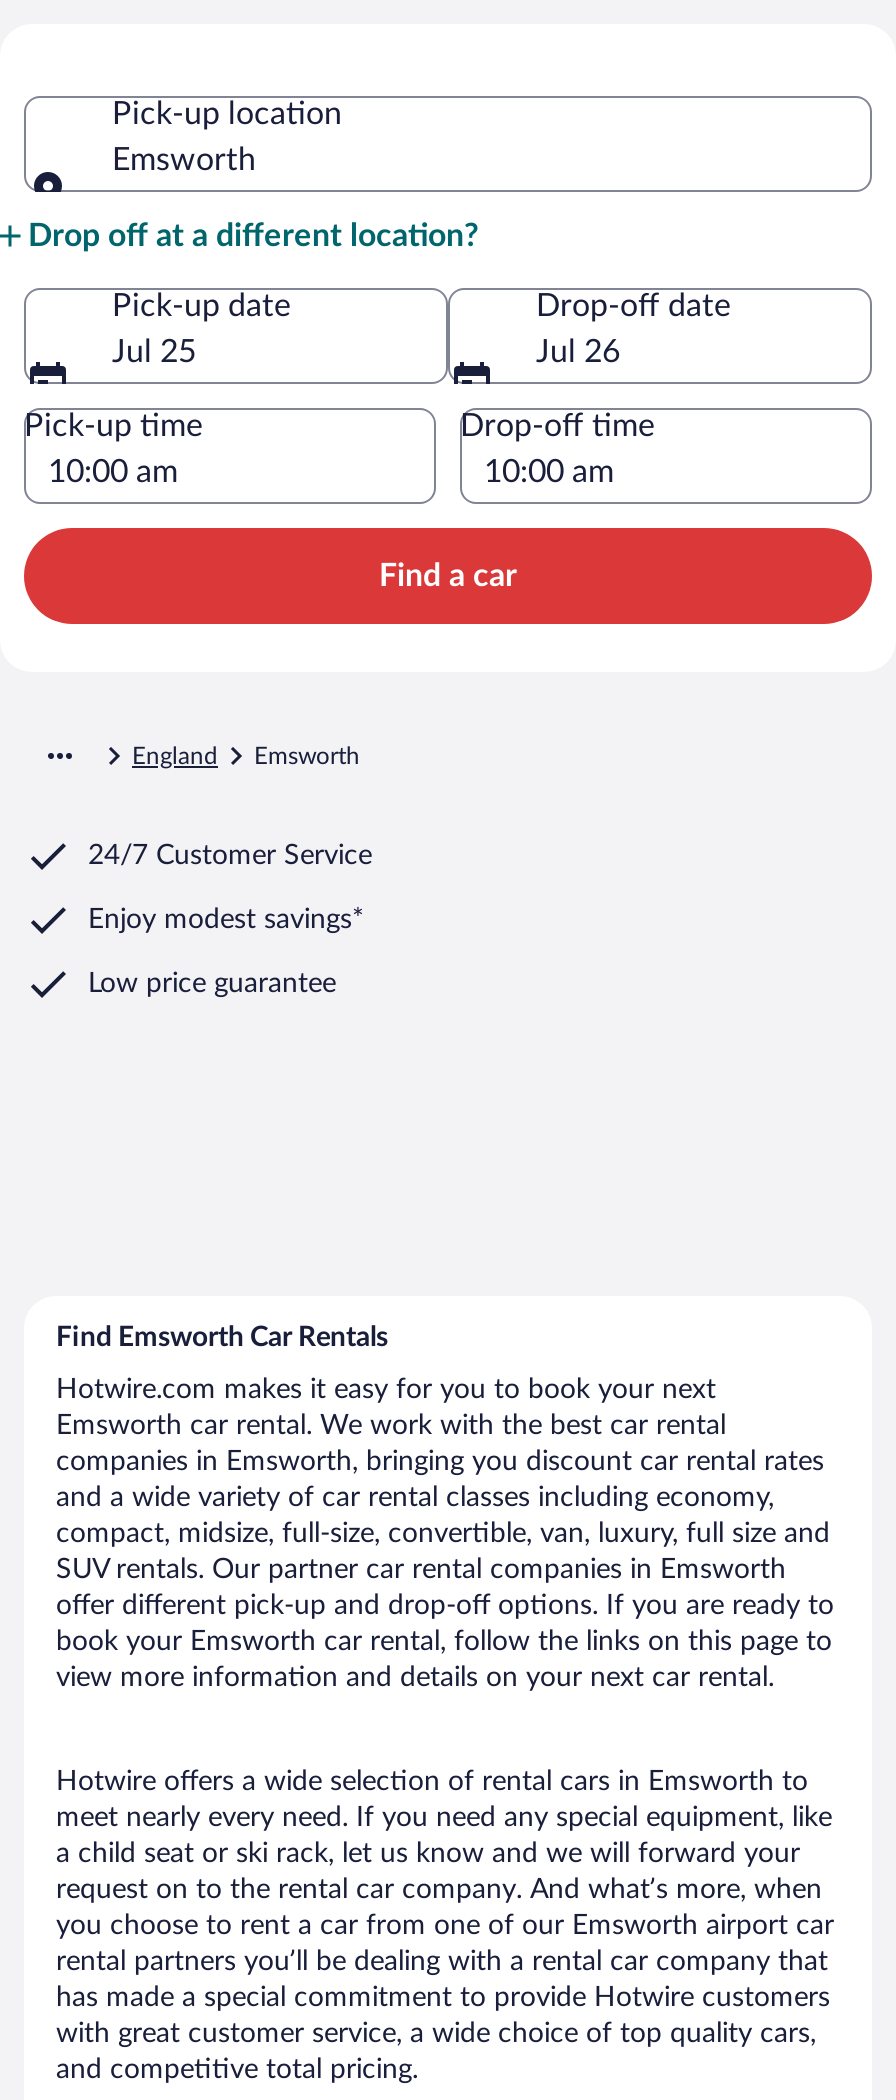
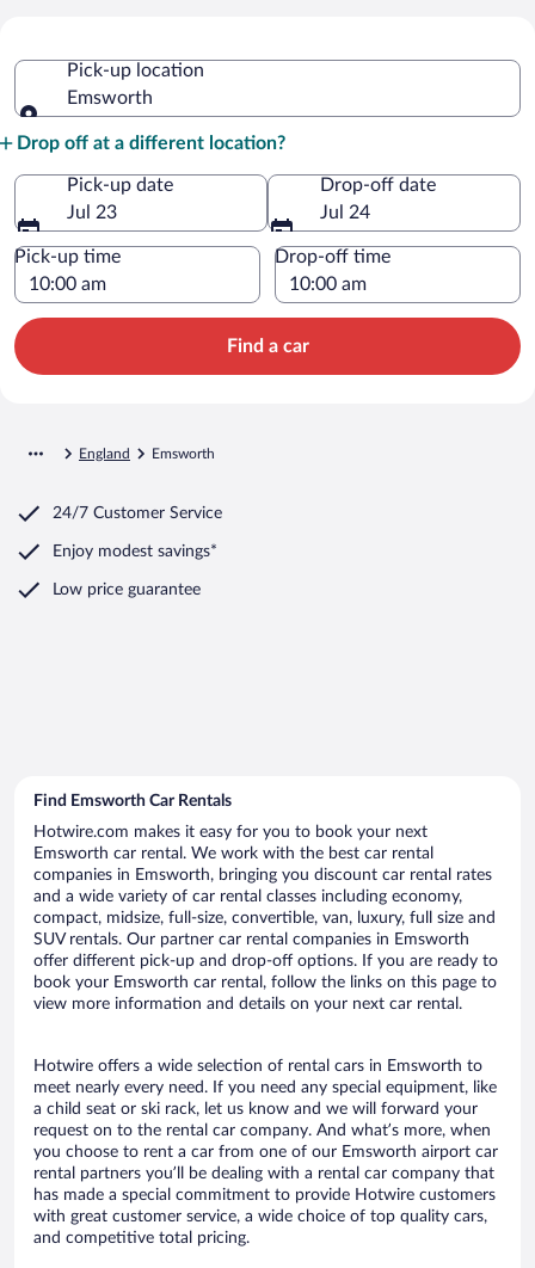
- Jul 25
+ Jul 23

- Jul 26
+ Jul 24
